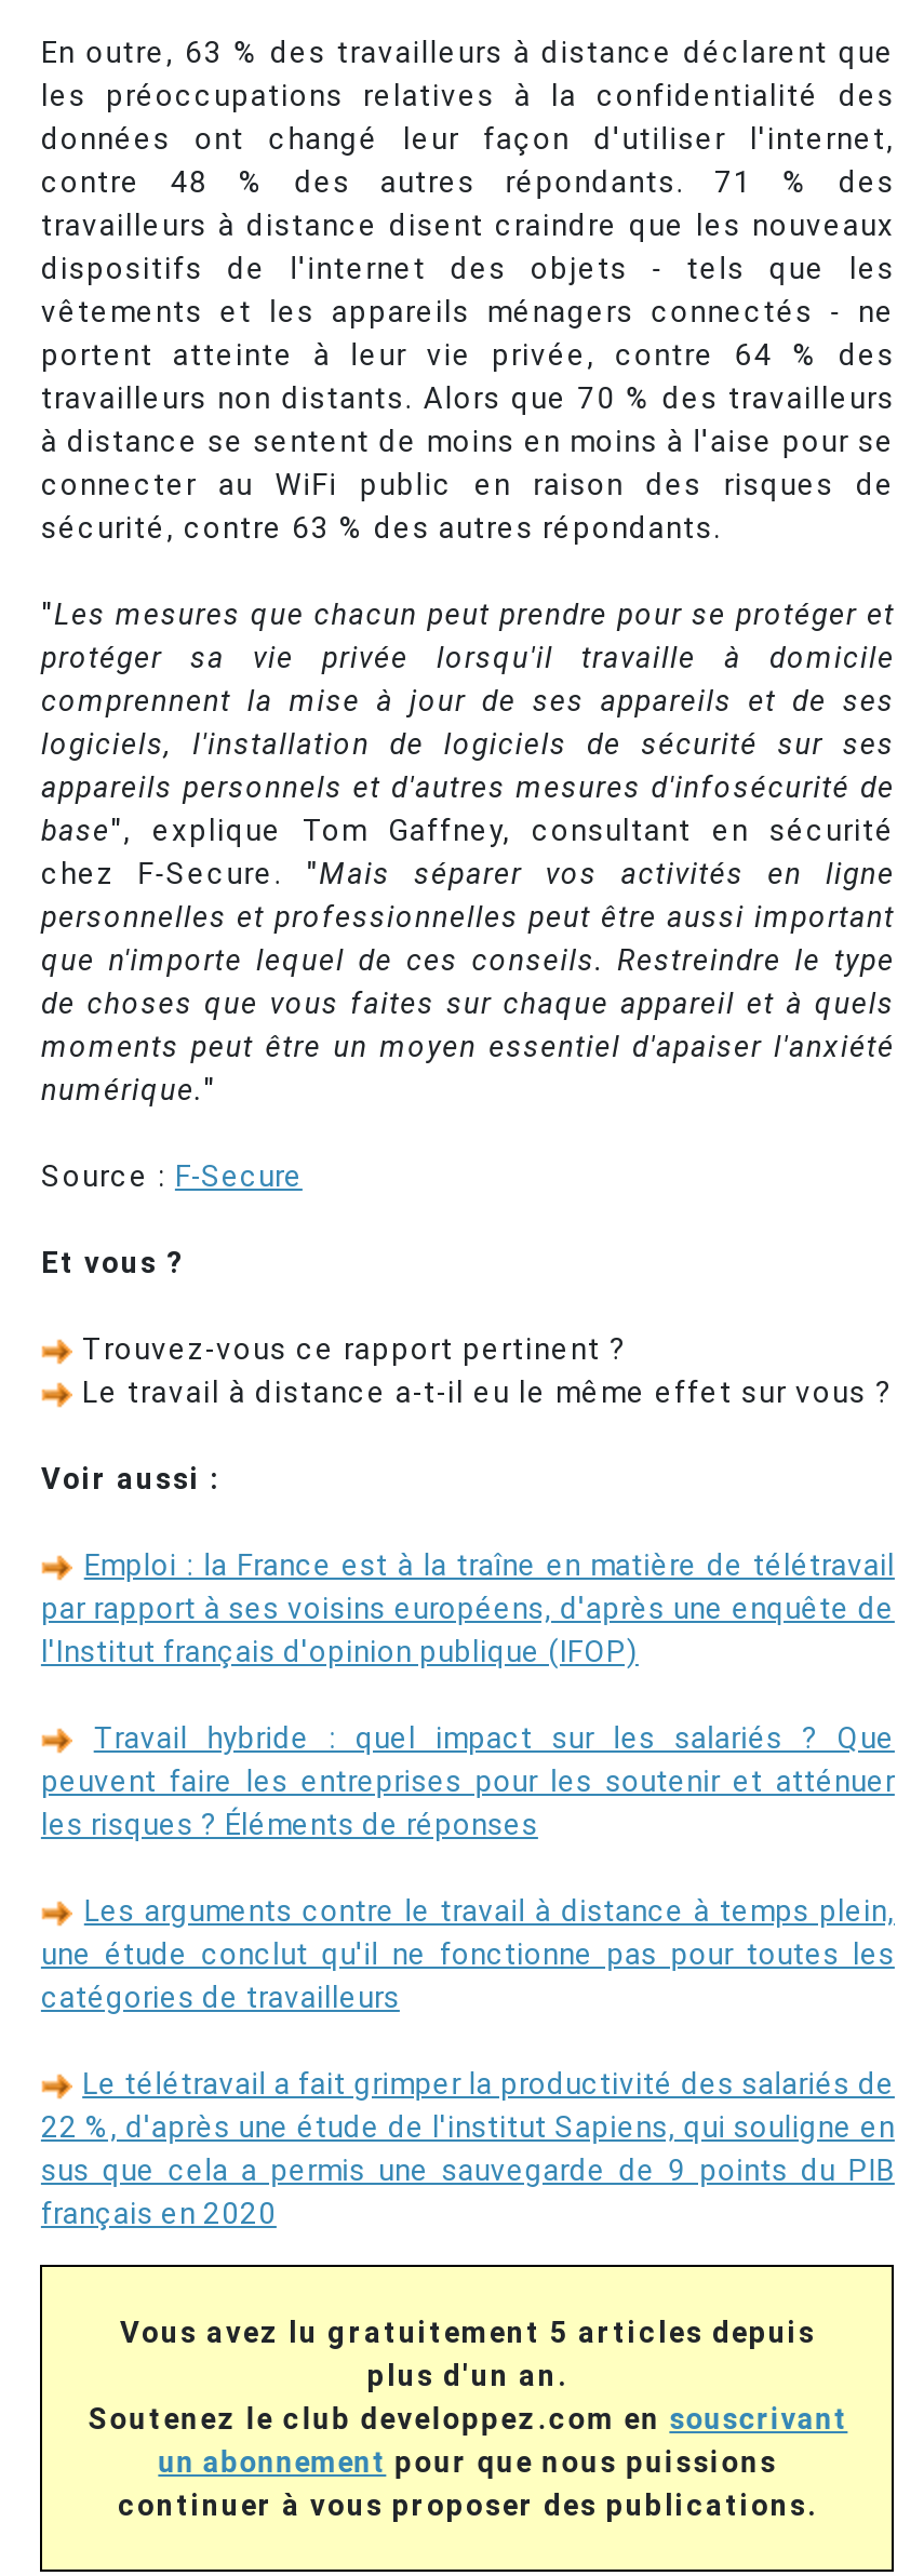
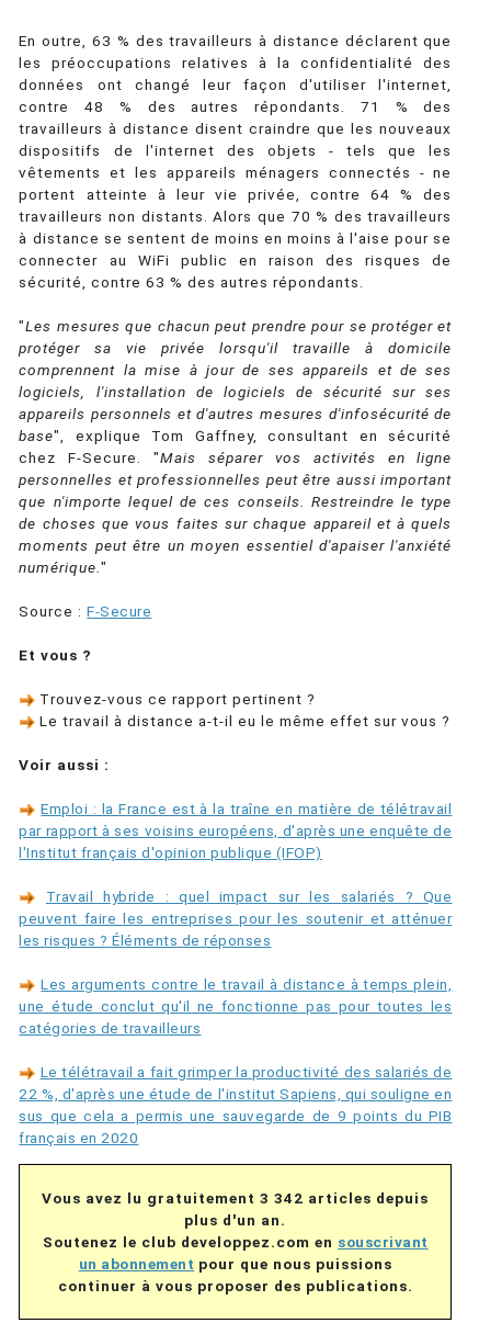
- Vous avez lu gratuitement 5 articles depuis
+ Vous avez lu gratuitement 3 342 articles depuis
